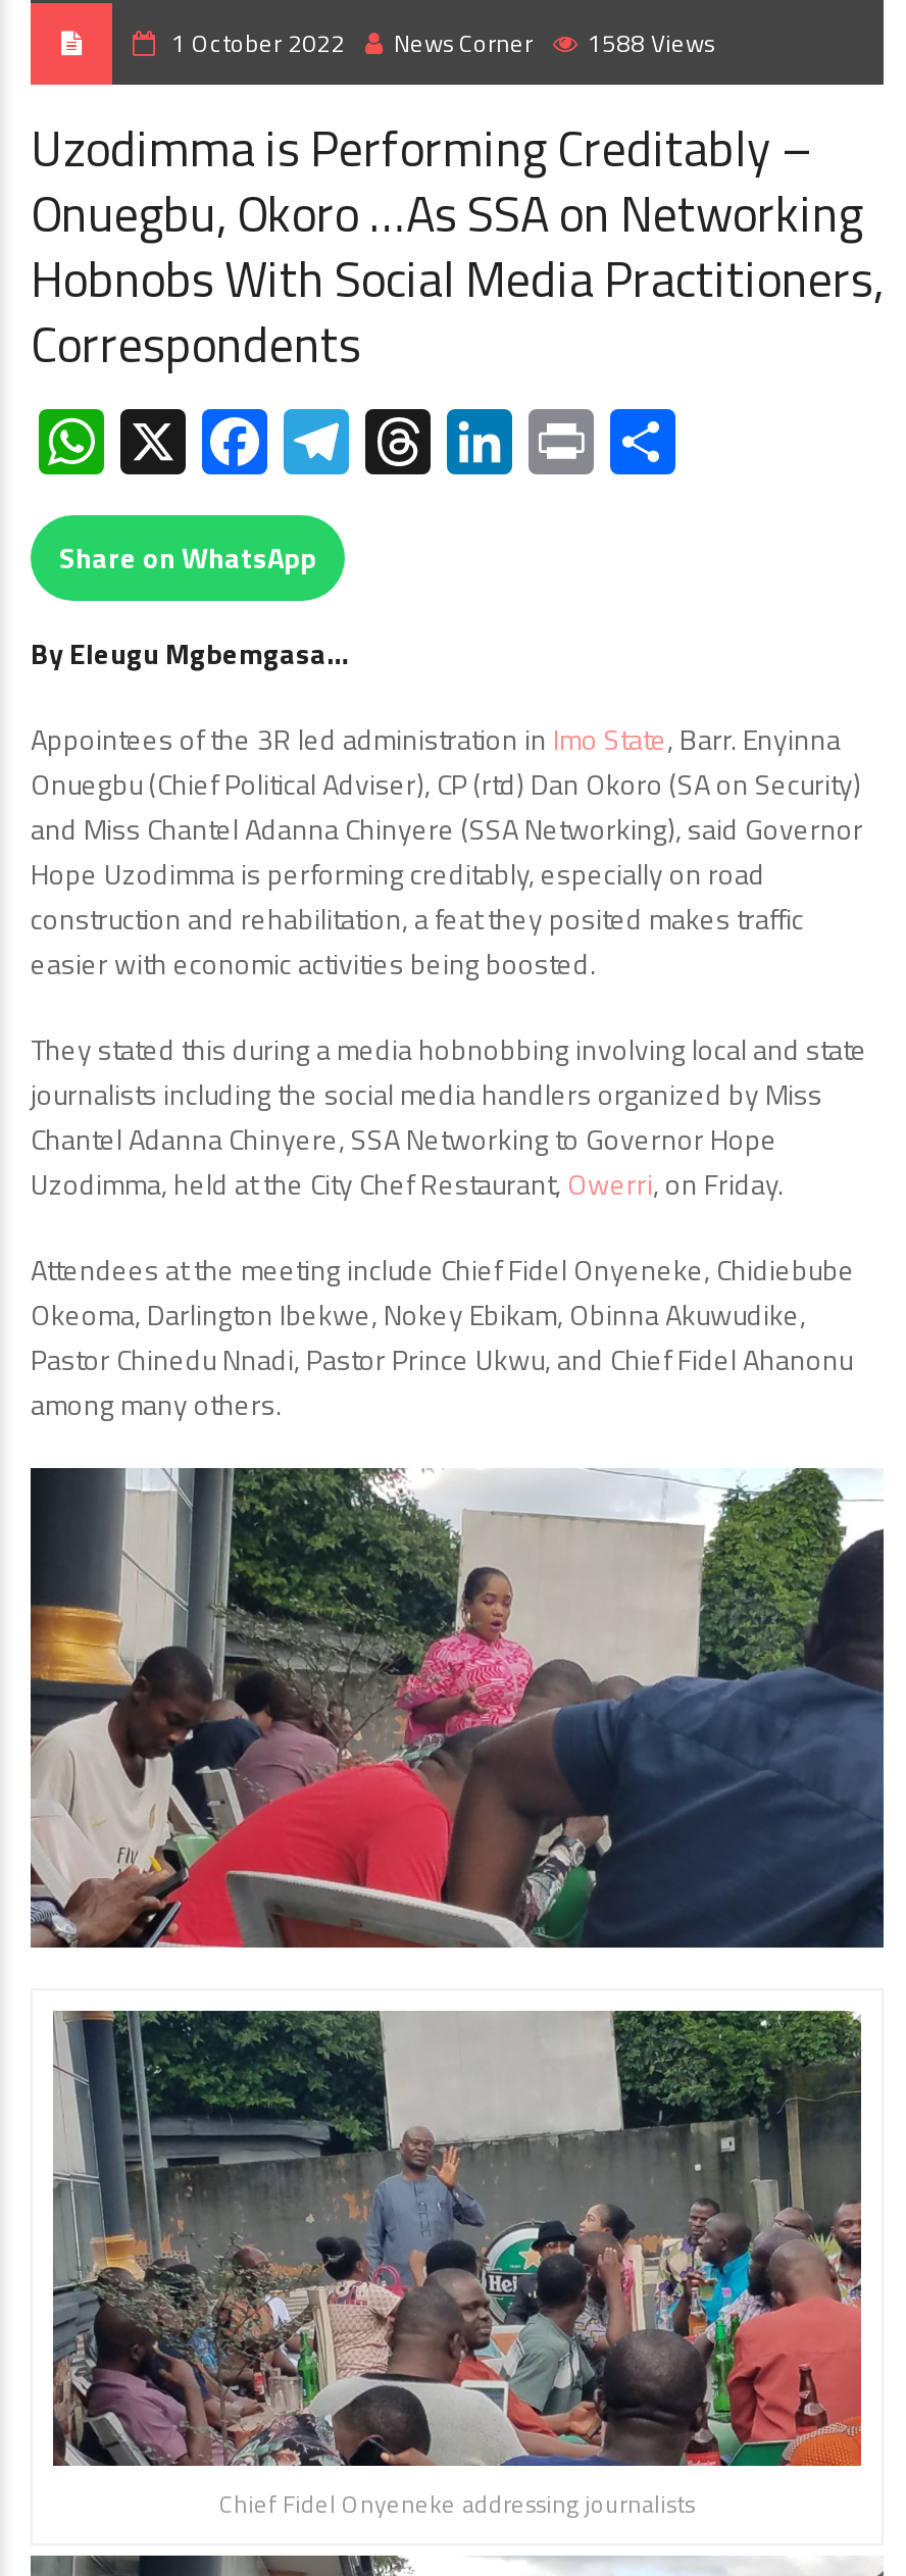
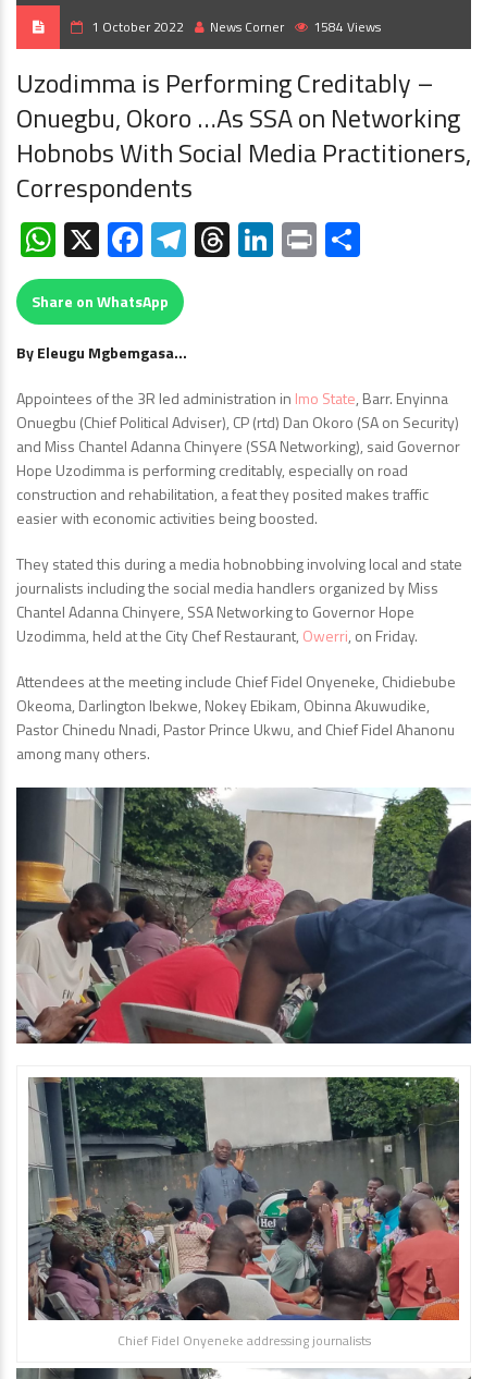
- 1 October 2022 News Corner 1588 Views
+ 1 October 2022 News Corner 1584 Views
